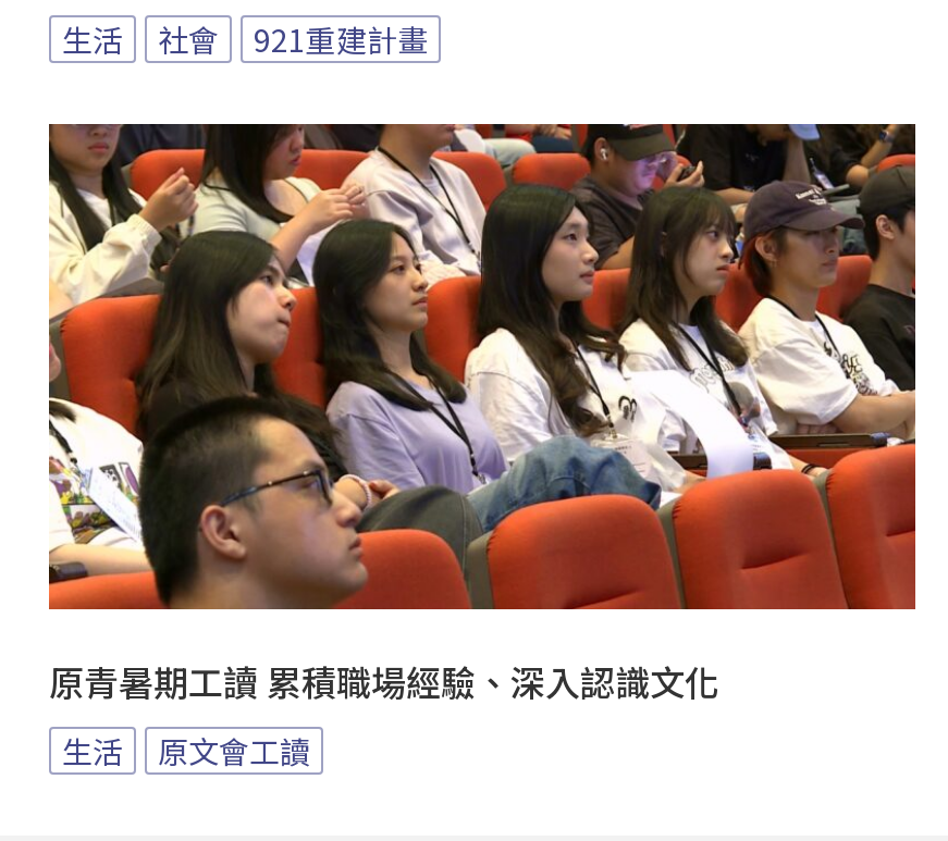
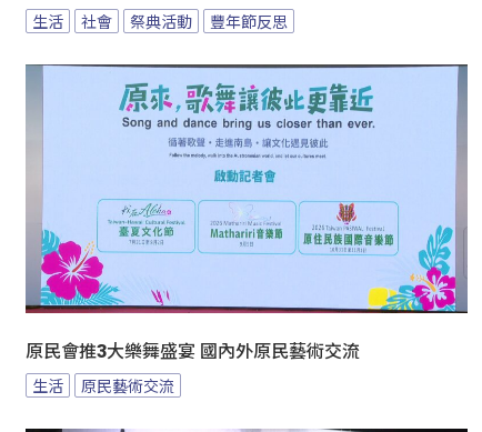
- 921重建計畫
+ 祭典活動
+ 豐年節反思

- [image]
- 原青暑期工讀 累積職場經驗、深入認識文化
+ [image]
+ 原民會推3大樂舞盛宴 國內外原民藝術交流

- 原文會工讀
+ 原民藝術交流
